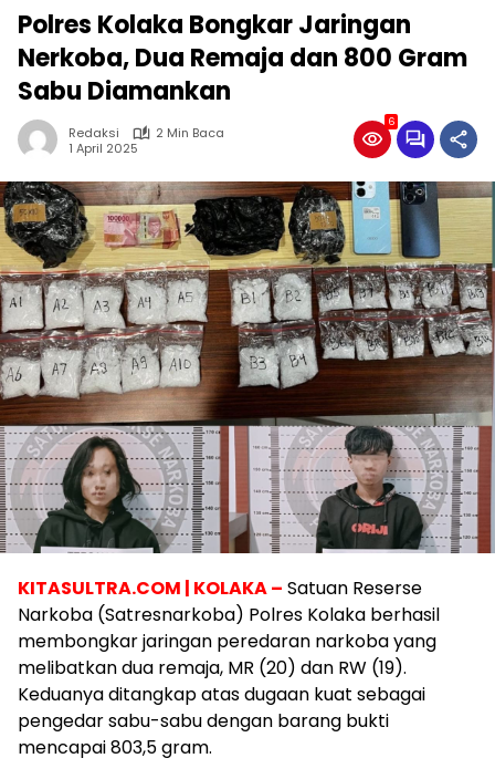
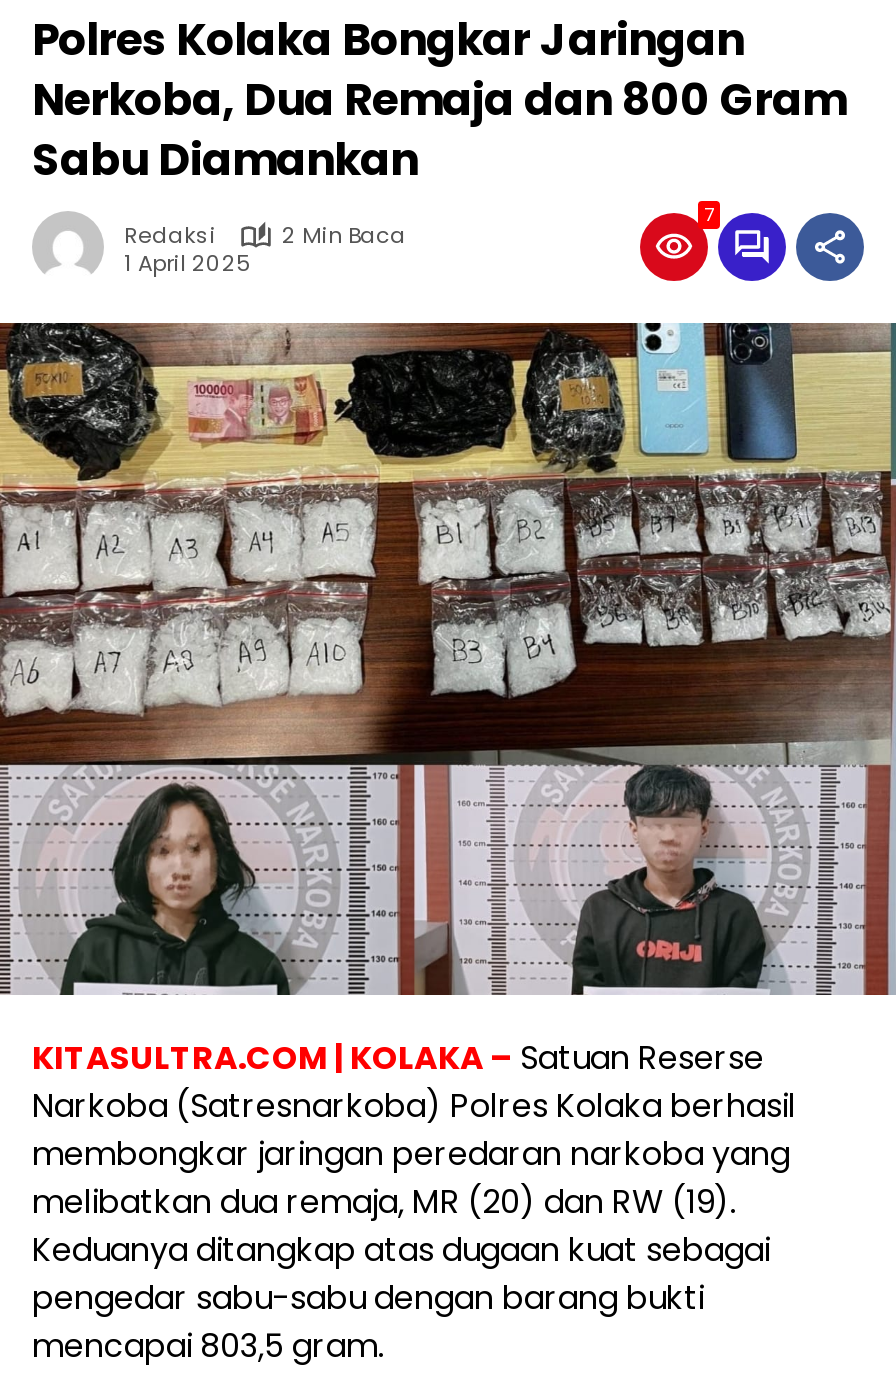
- 6
+ 7
